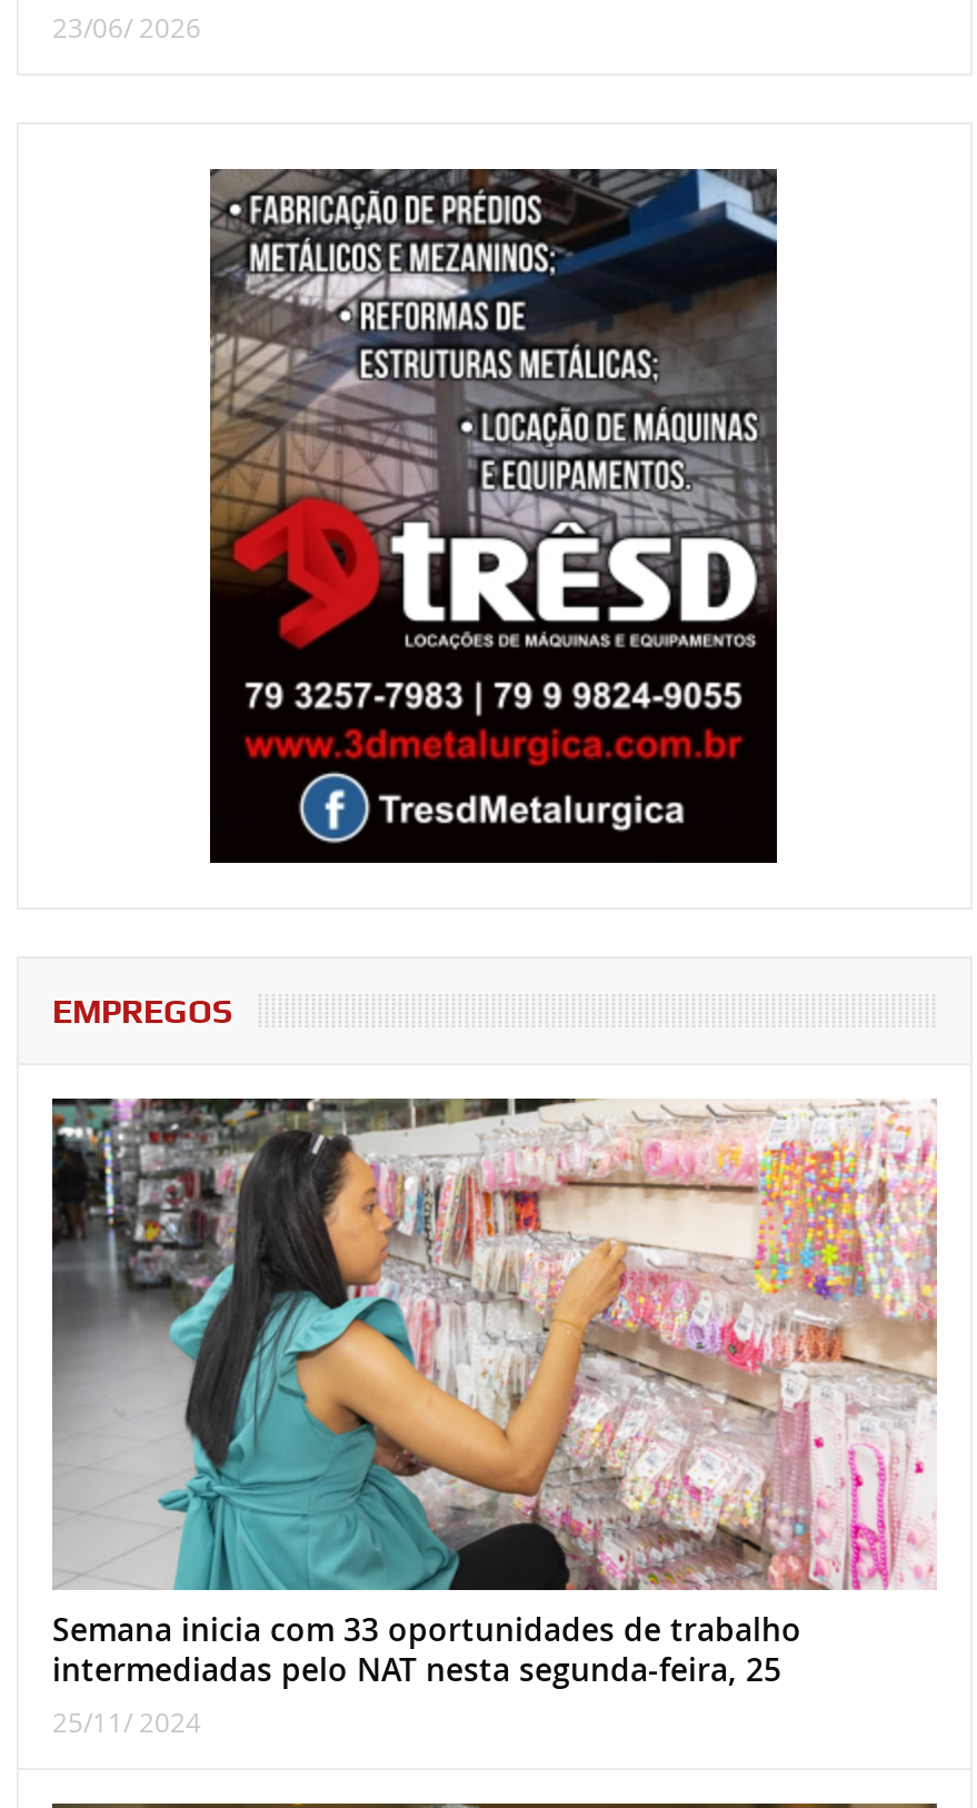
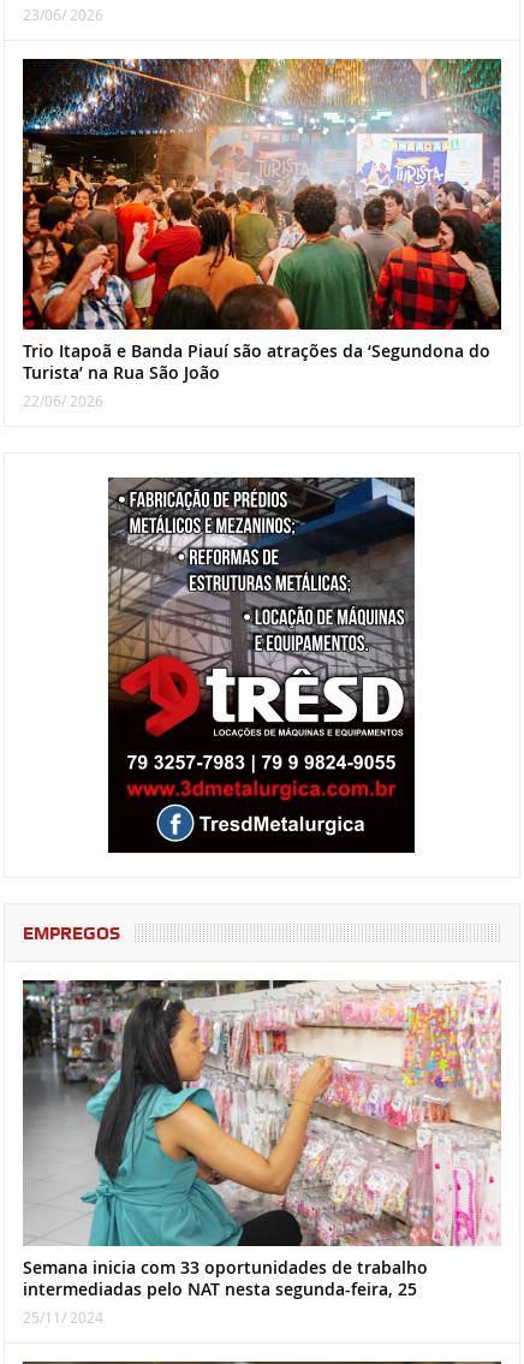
+ [image]
+ Trio Itapoã e Banda Piauí são atrações da ‘Segundona do
+ Turista’ na Rua São João
+ 22/06/ 2026
